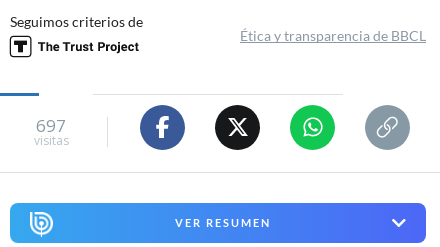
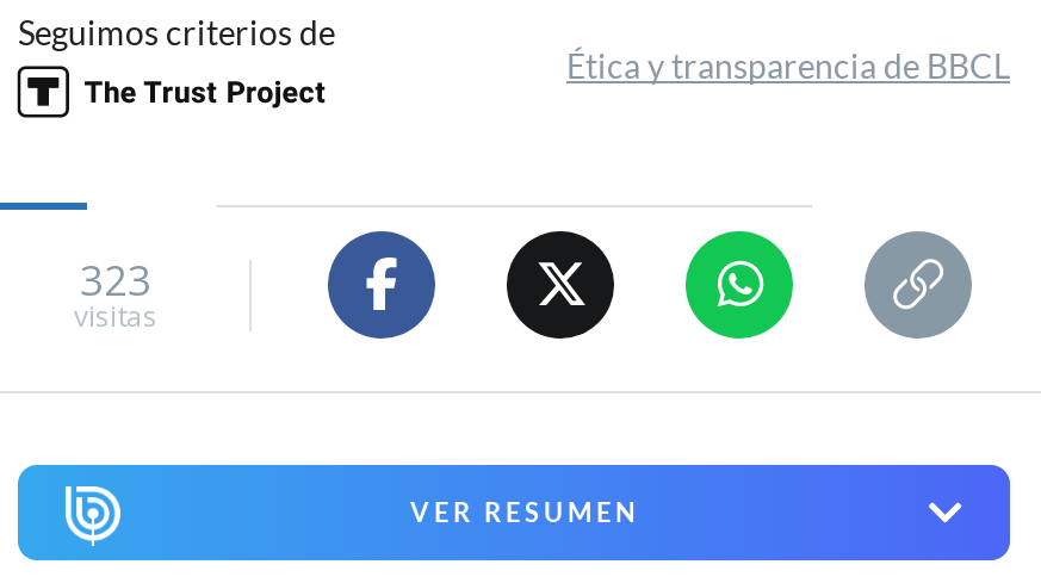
- 697
+ 323
